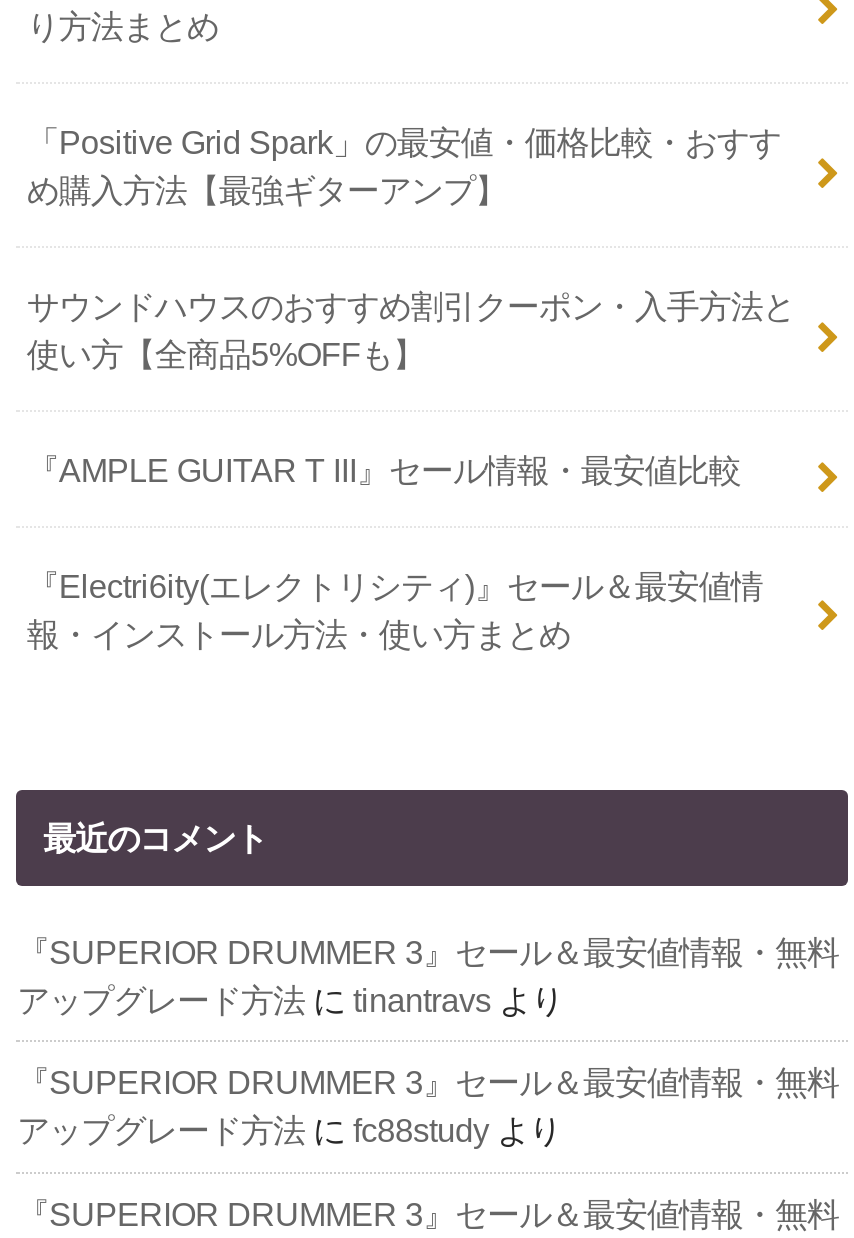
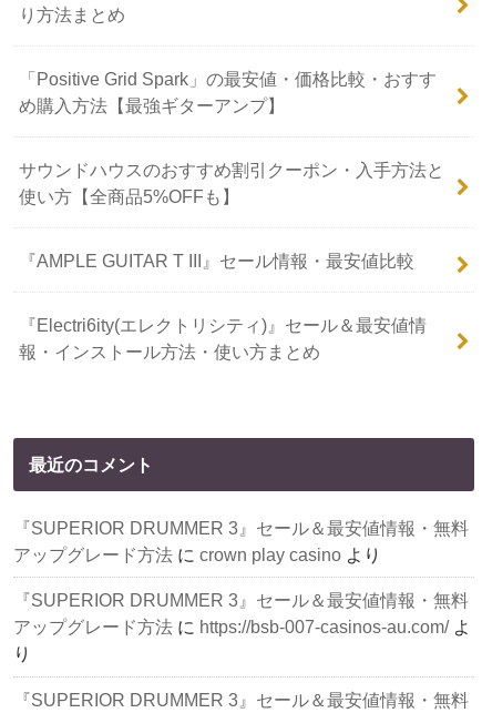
- アップグレード方法にtinantravsより
+ アップグレード方法にcrown play casinoより

- アップグレード方法にfc88studyより
+ アップグレード方法にhttps://bsb-007-casinos-au.com/よ
+ り
